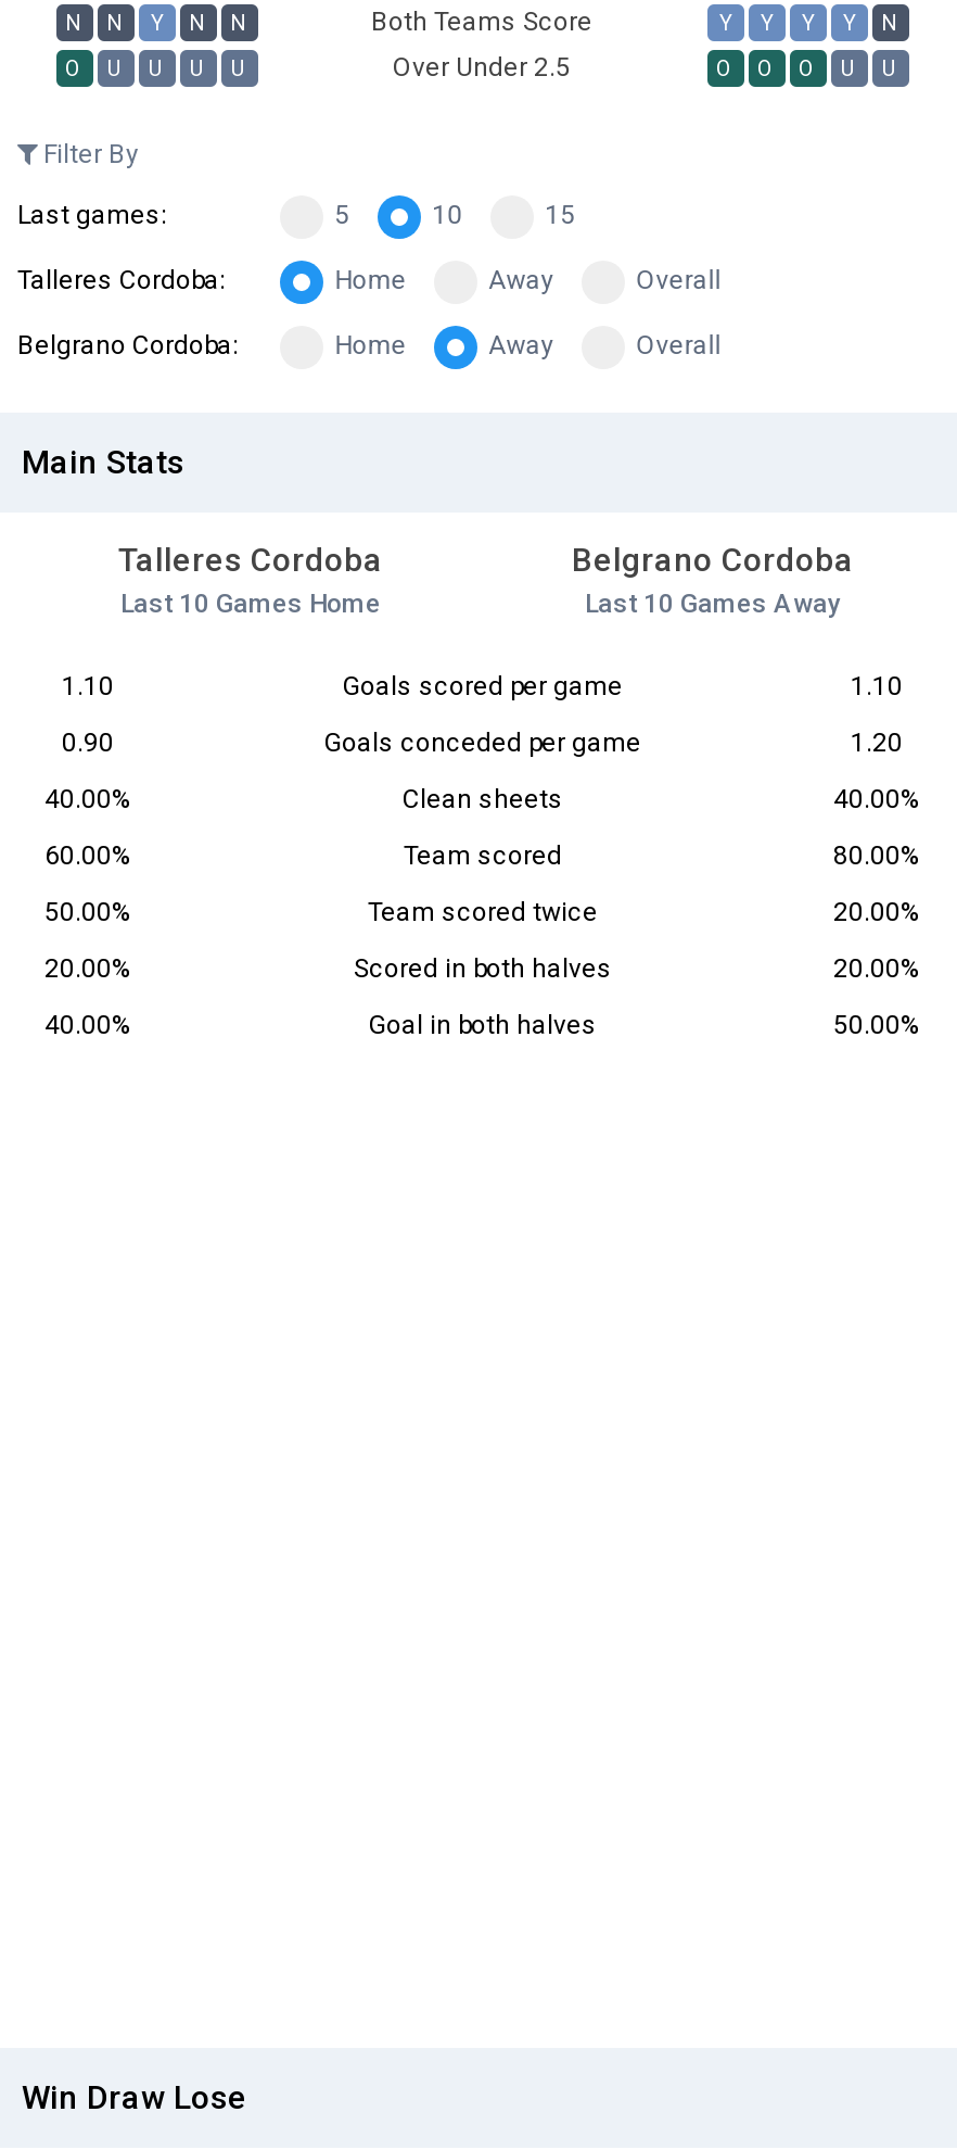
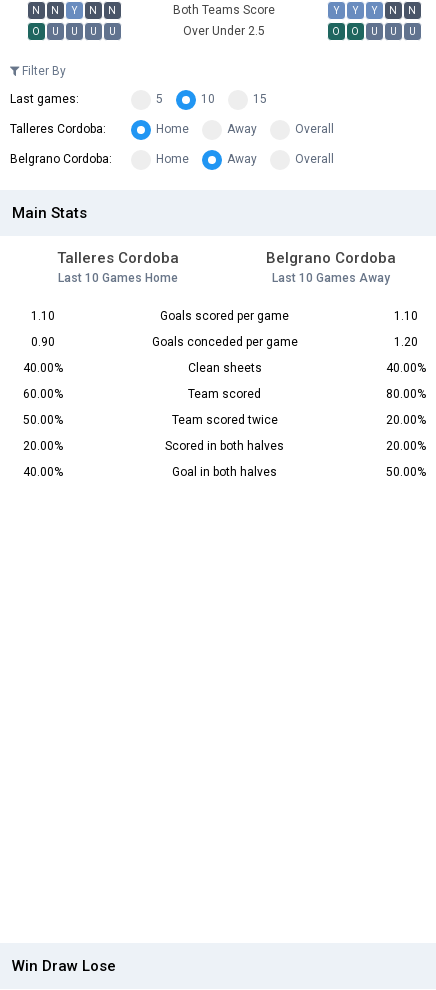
- Y
+ N

- O
+ U
